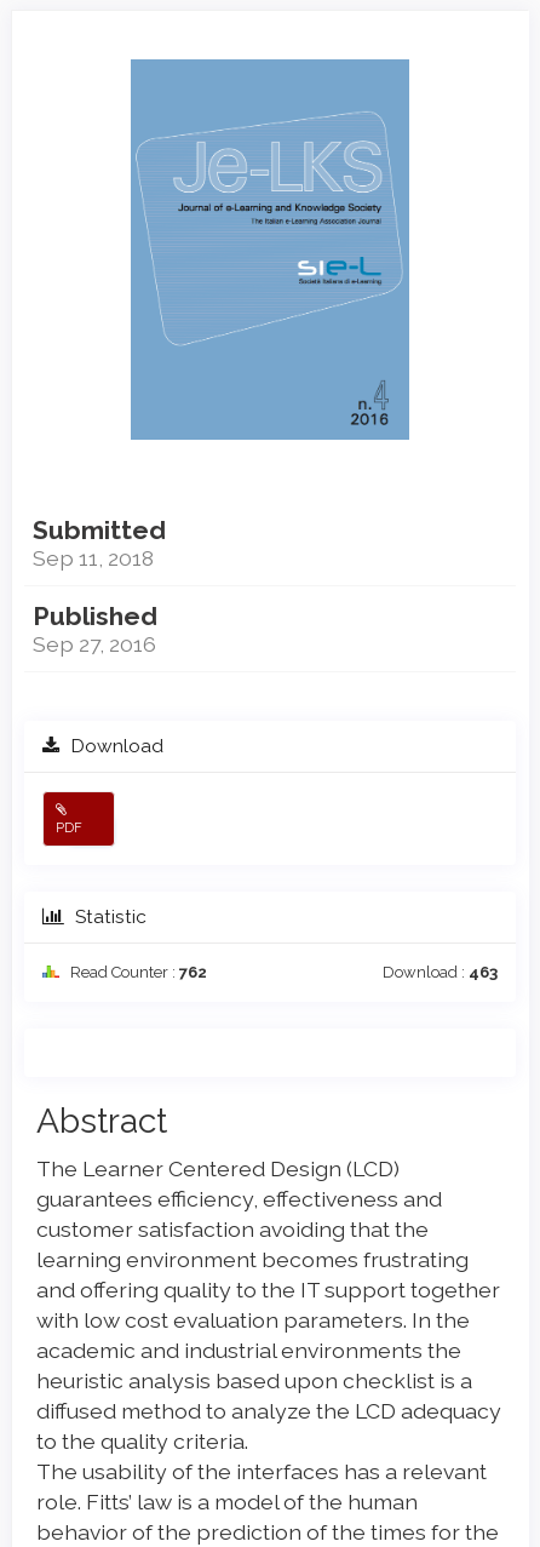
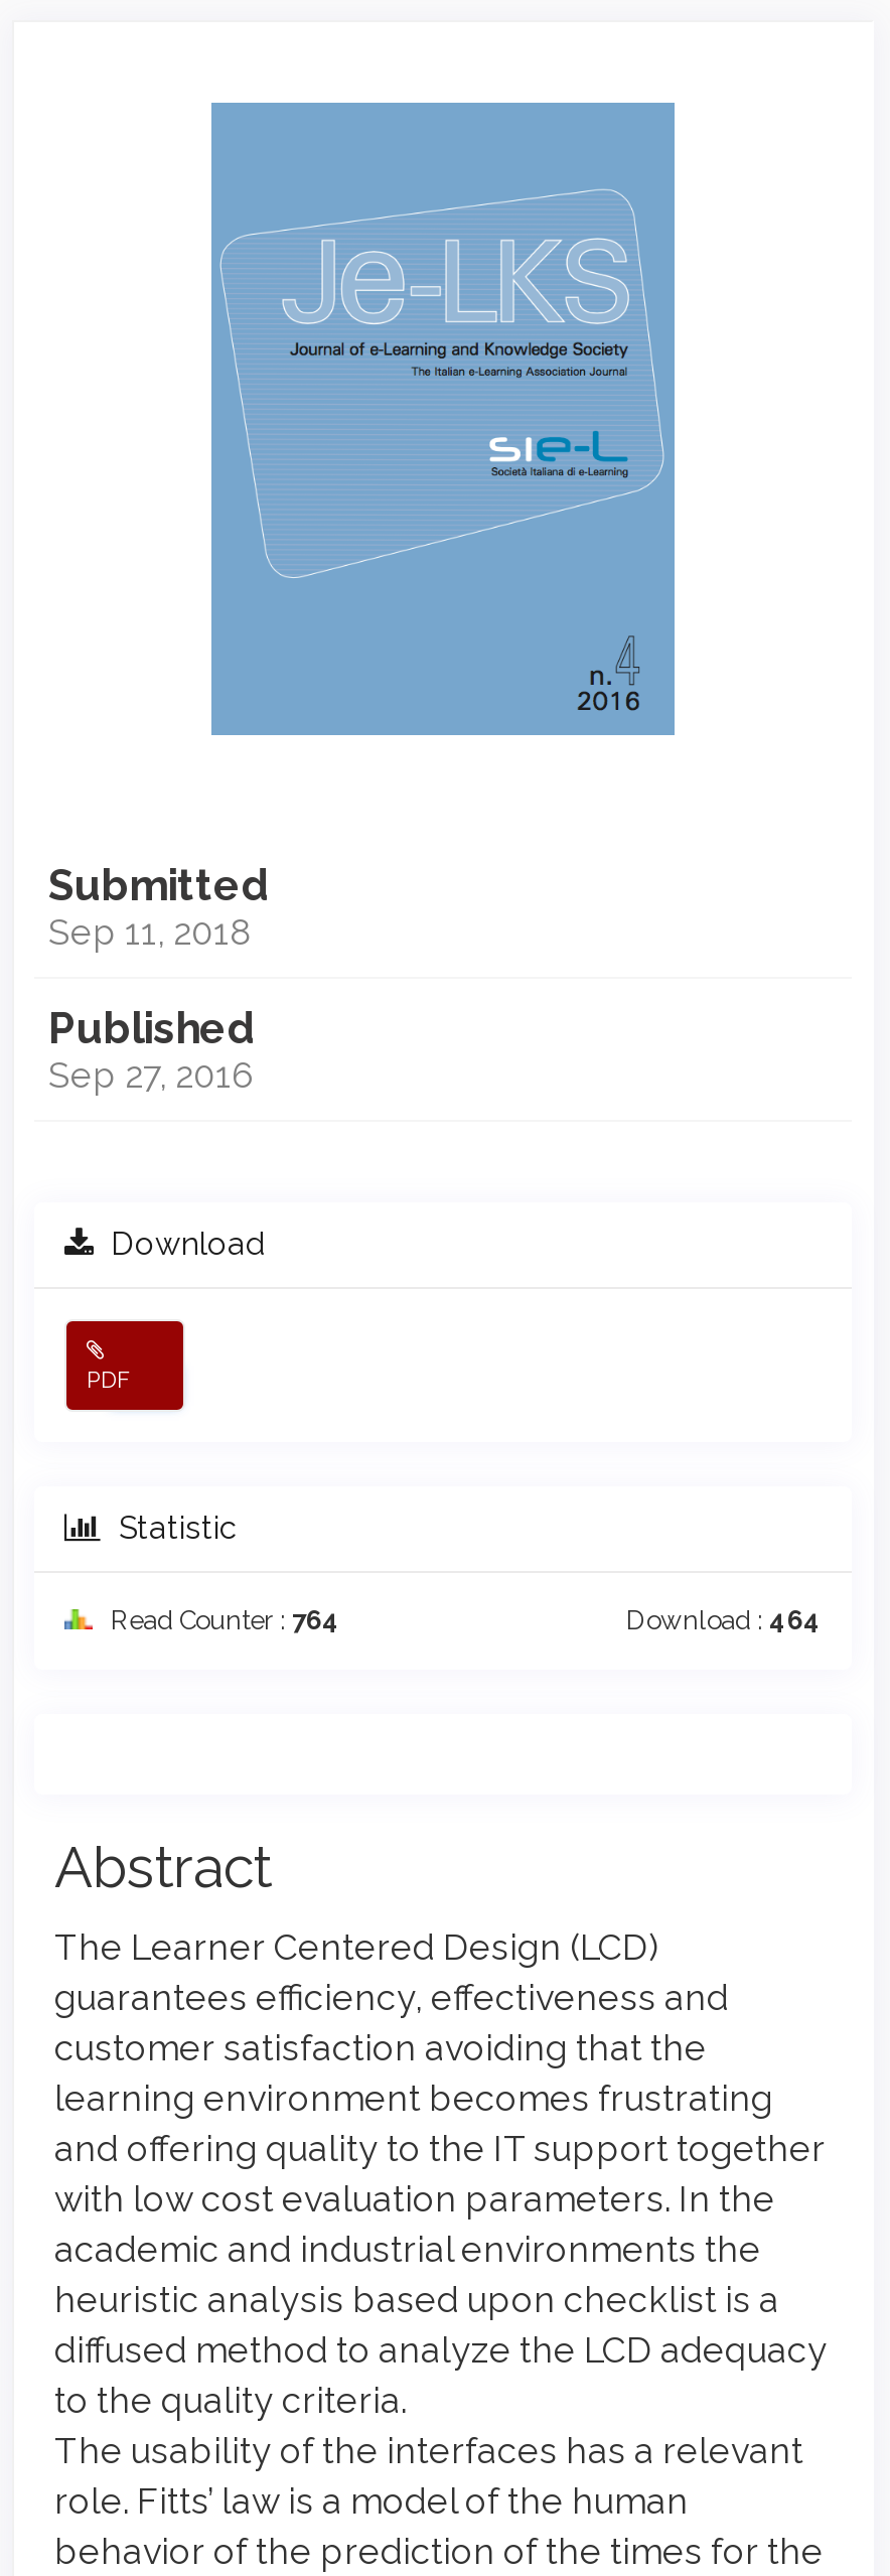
- Read Counter : 762
+ Read Counter : 764

- Download : 463
+ Download : 464
